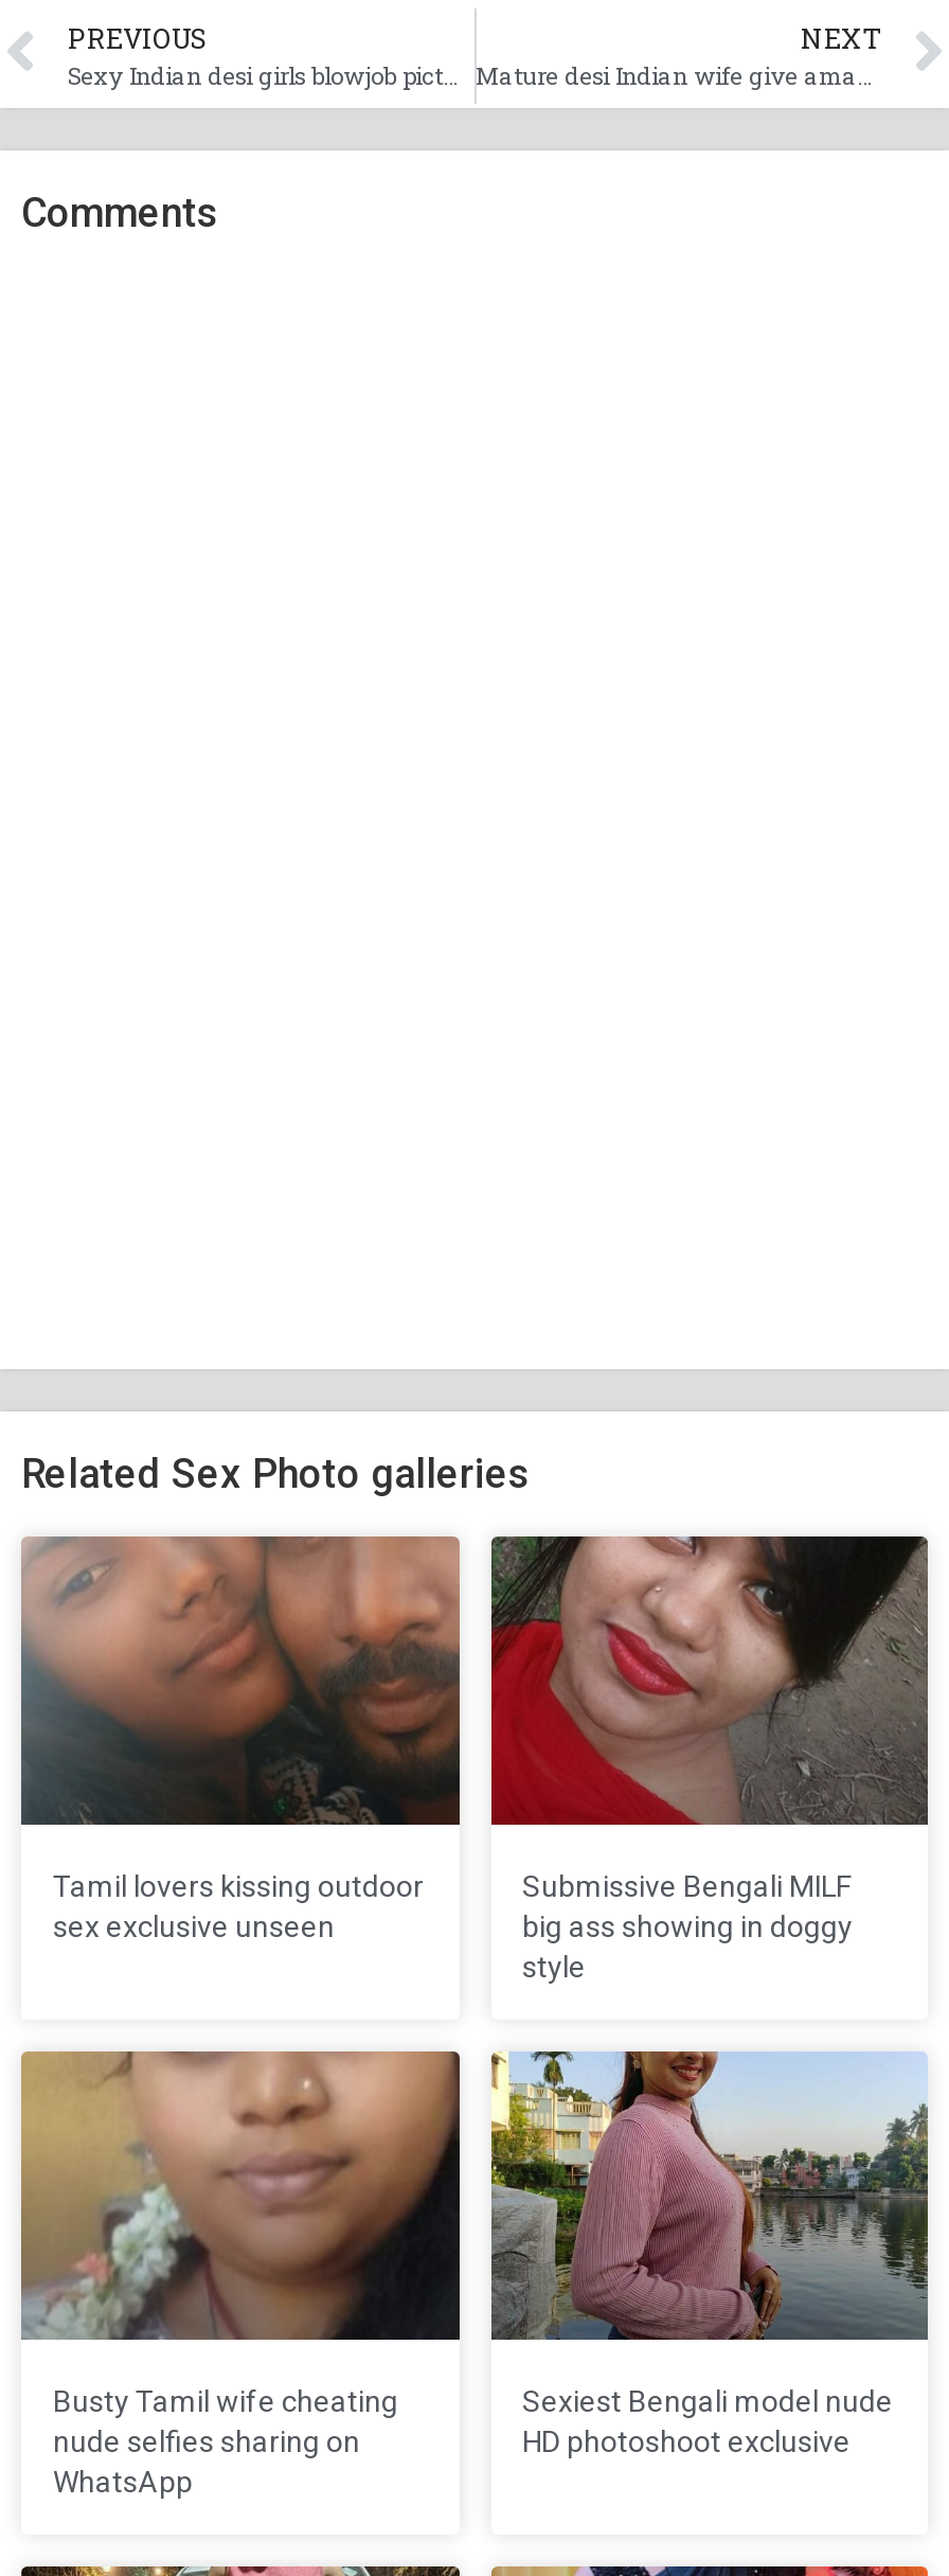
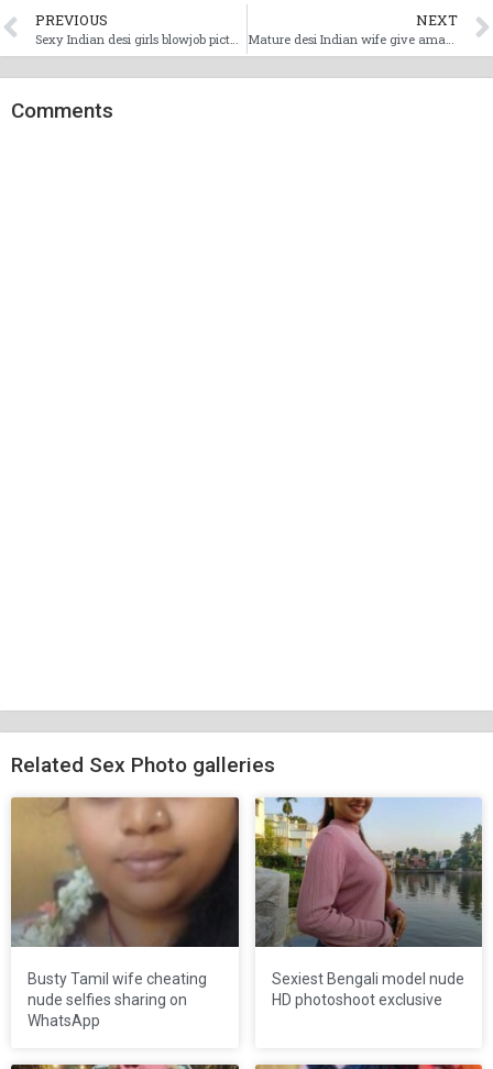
- [image]
- Tamil lovers kissing outdoor
- sex exclusive unseen

- [image]
- Submissive Bengali MILF
- big ass showing in doggy
- style
